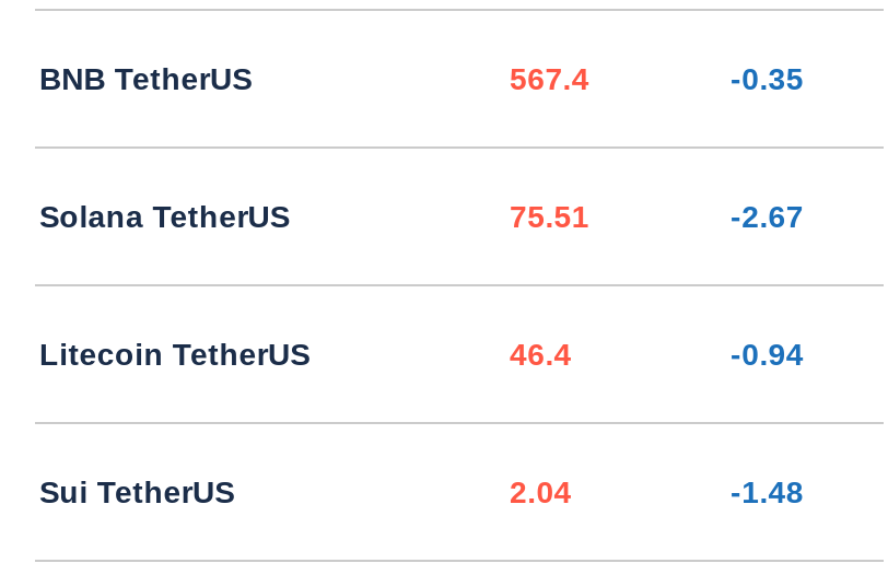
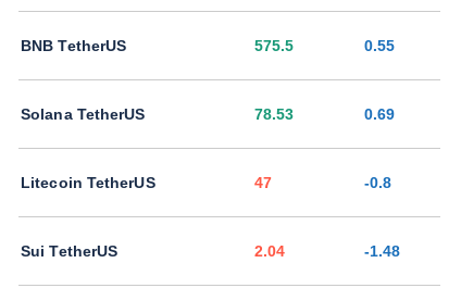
- 567.4
+ 575.5

- -0.35
+ 0.55

- 75.51
+ 78.53

- -2.67
+ 0.69

- 46.4
+ 47

- -0.94
+ -0.8
